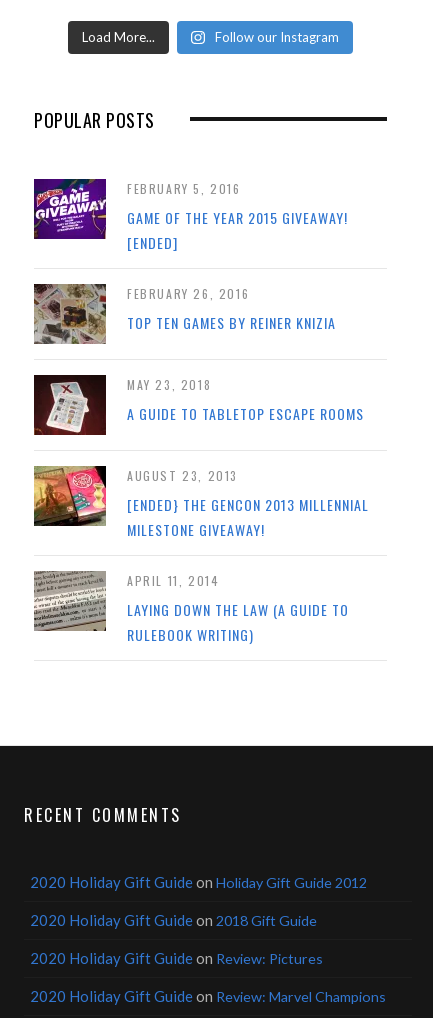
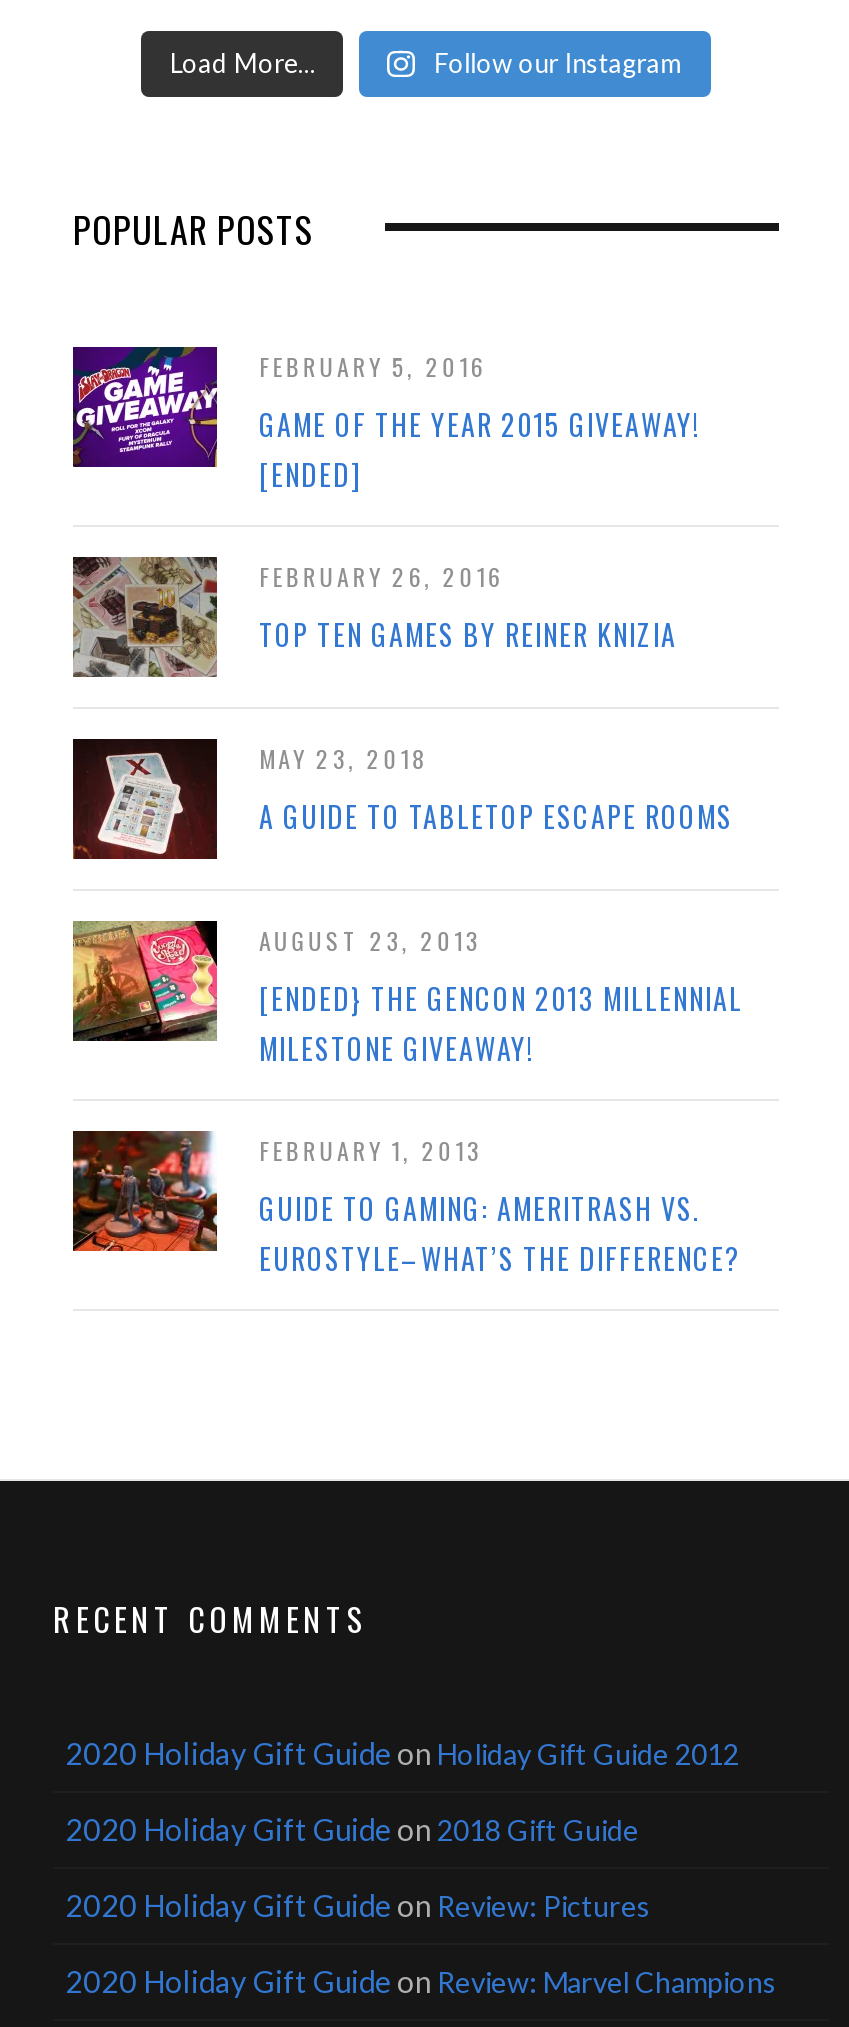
- [image]
- APRIL 11, 2014
+ [image]
+ FEBRUARY 1, 2013

- LAYING DOWN THE LAW (A GUIDE TO
- RULEBOOK WRITING)
+ GUIDE TO GAMING: AMERITRASH VS.
+ EUROSTYLE–WHAT’S THE DIFFERENCE?
